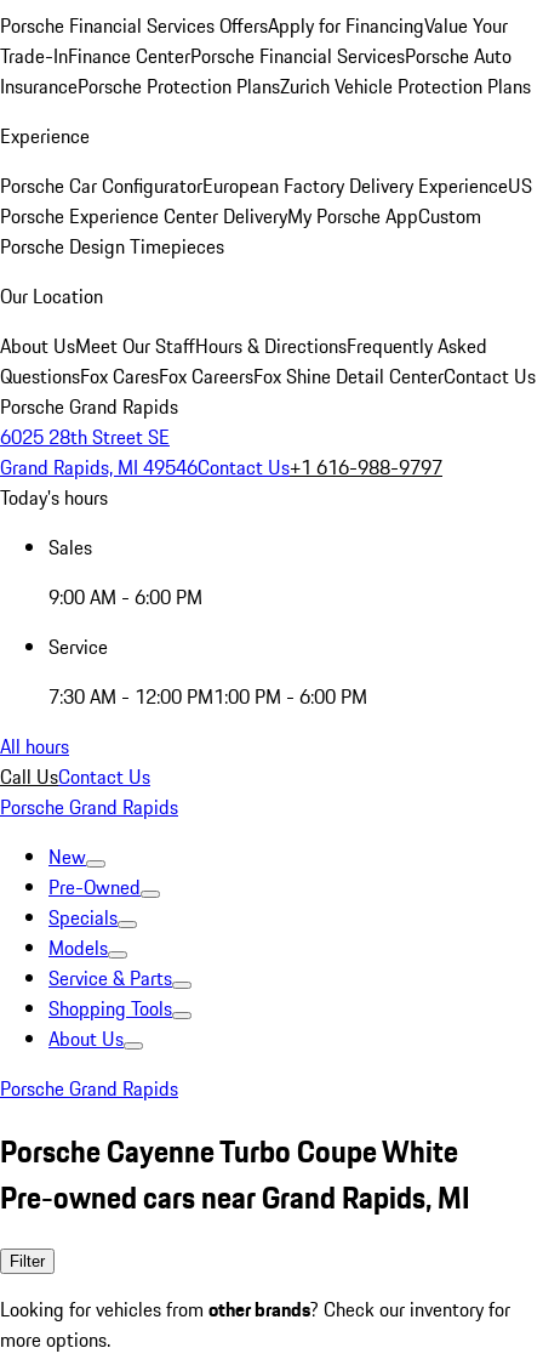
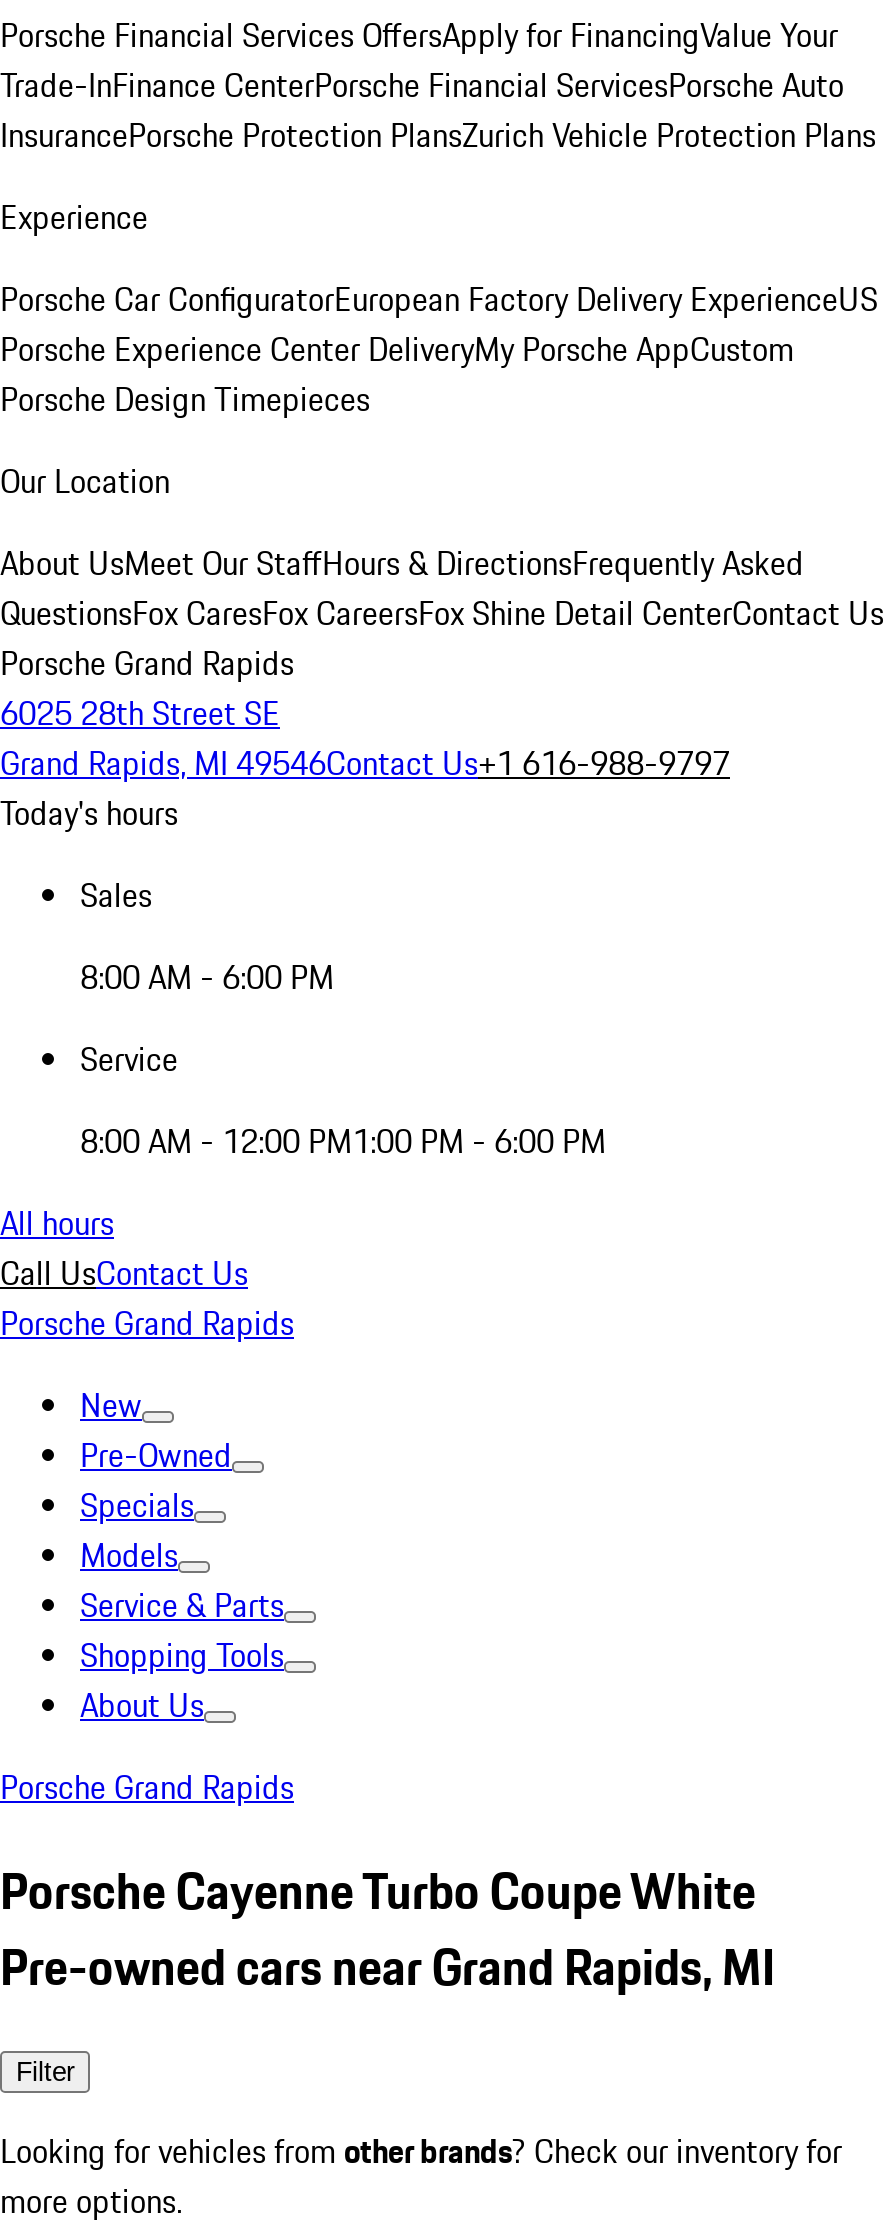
- 9:00 AM - 6:00 PM
+ 8:00 AM - 6:00 PM

- 7:30 AM - 12:00 PM1:00 PM - 6:00 PM
+ 8:00 AM - 12:00 PM1:00 PM - 6:00 PM
